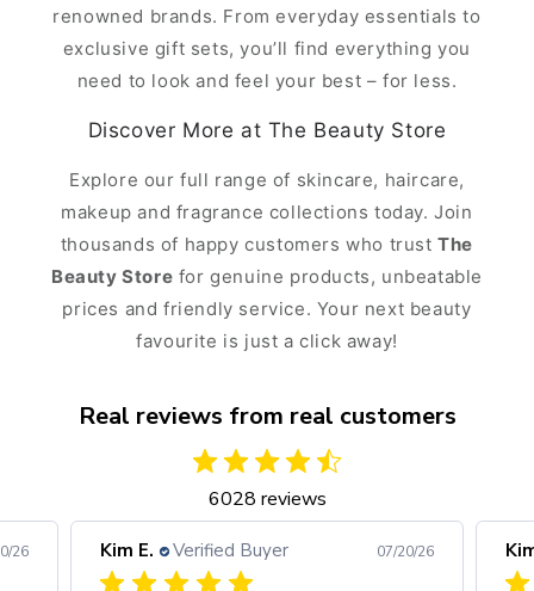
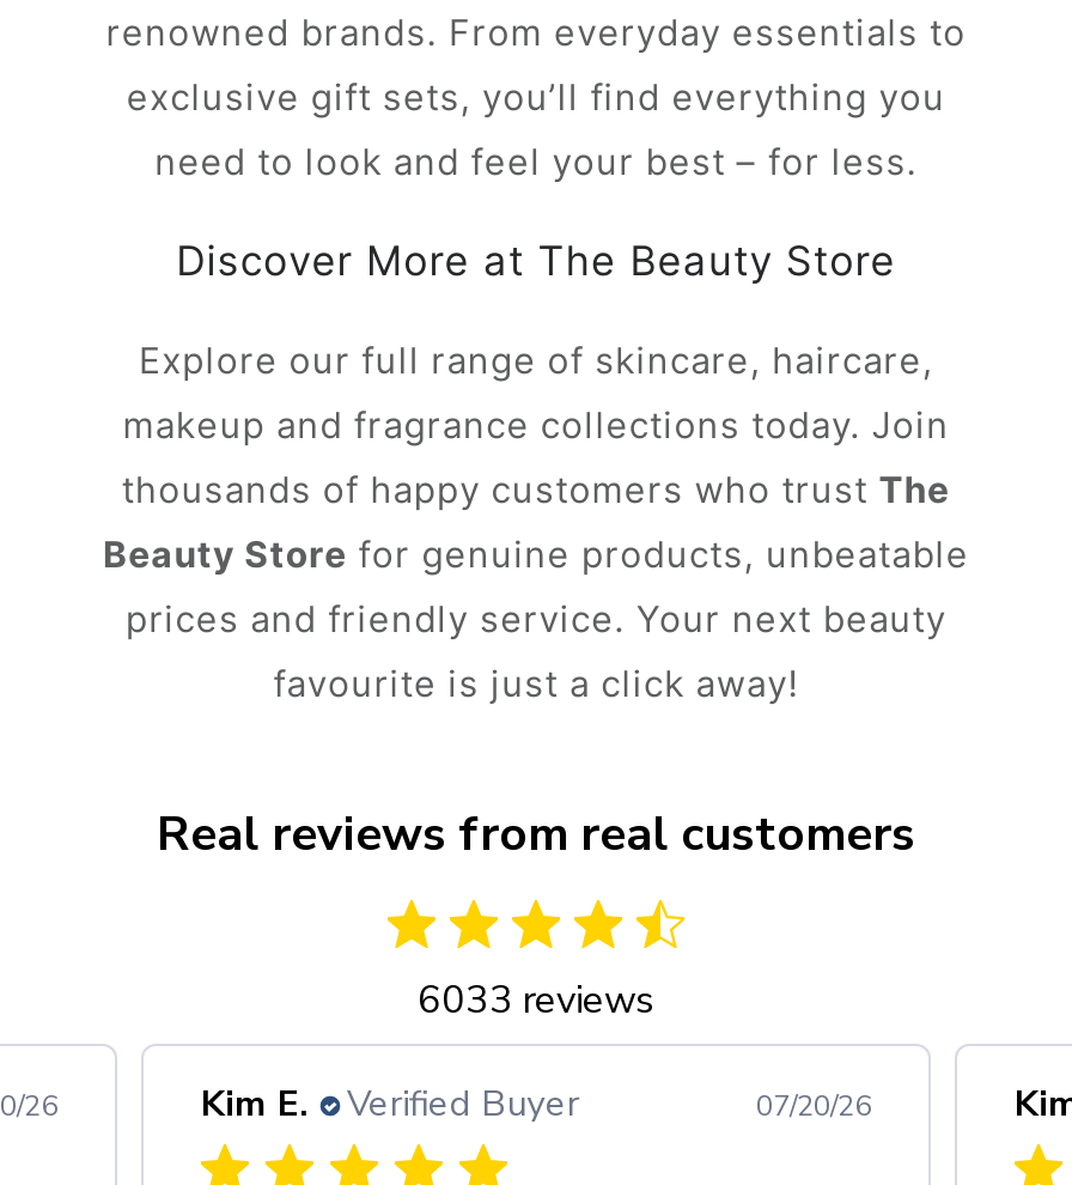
- 6028 reviews
+ 6033 reviews
